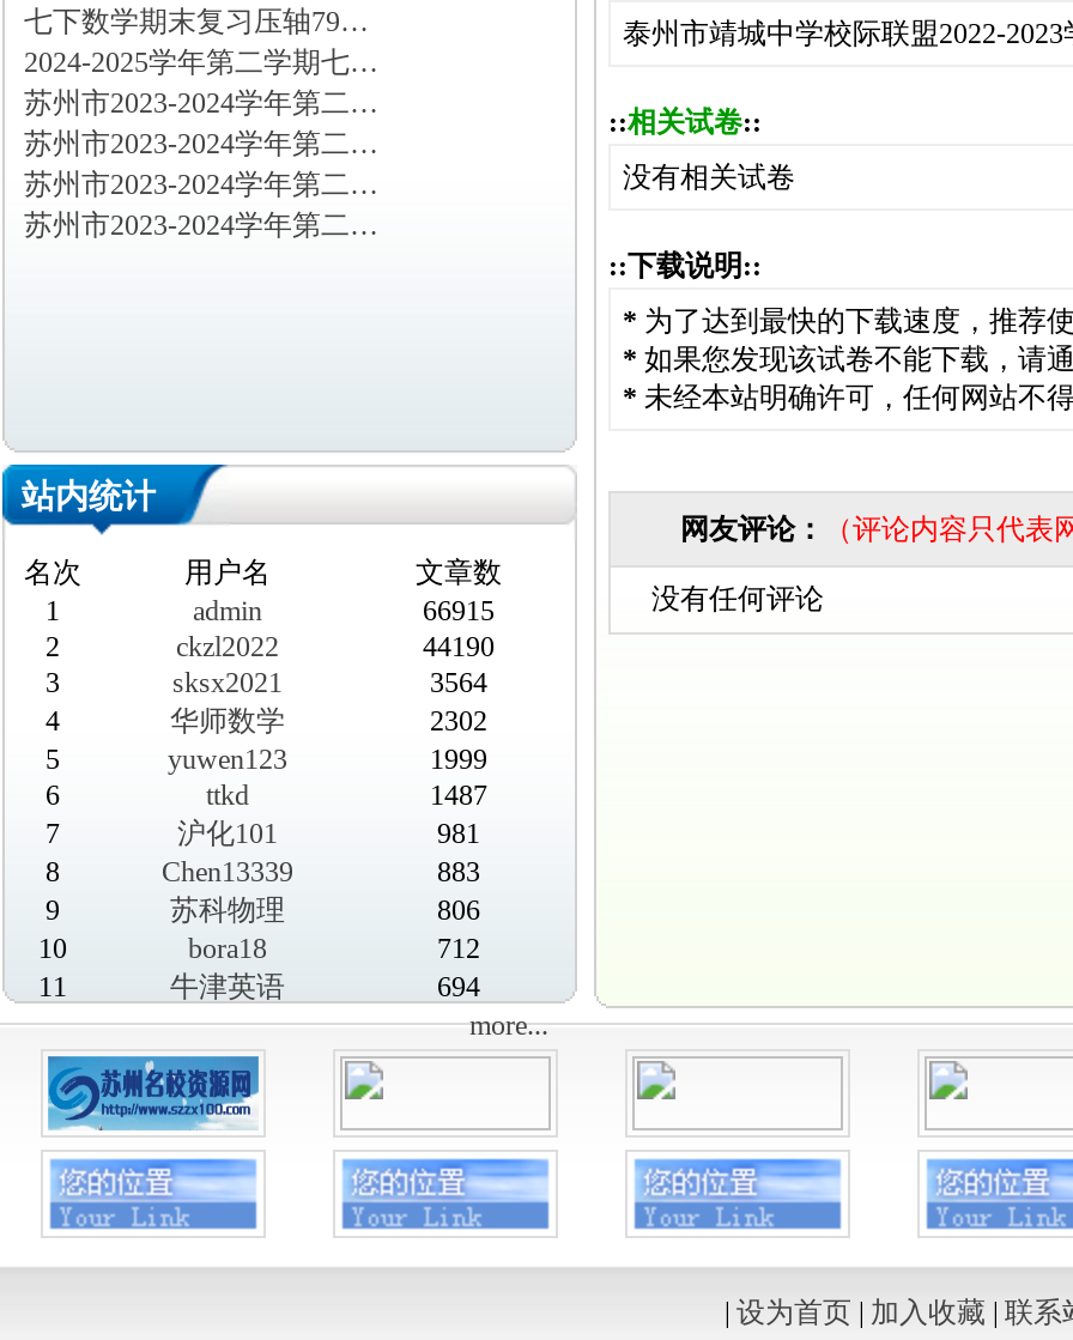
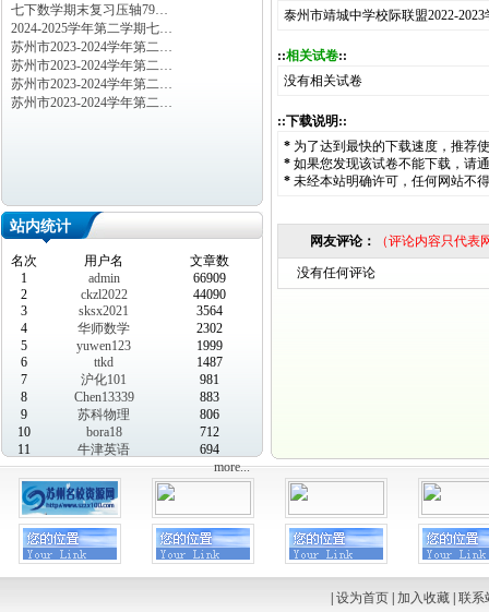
- 66915
+ 66909

- 44190
+ 44090
